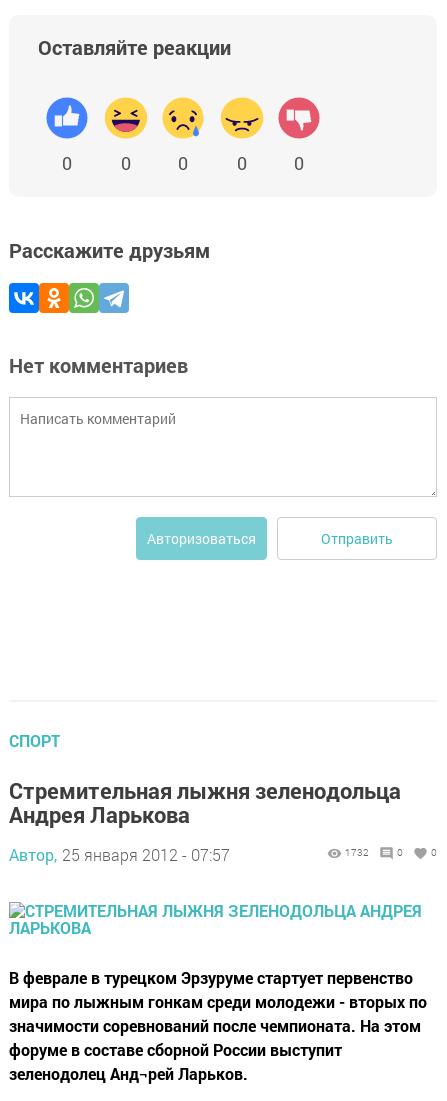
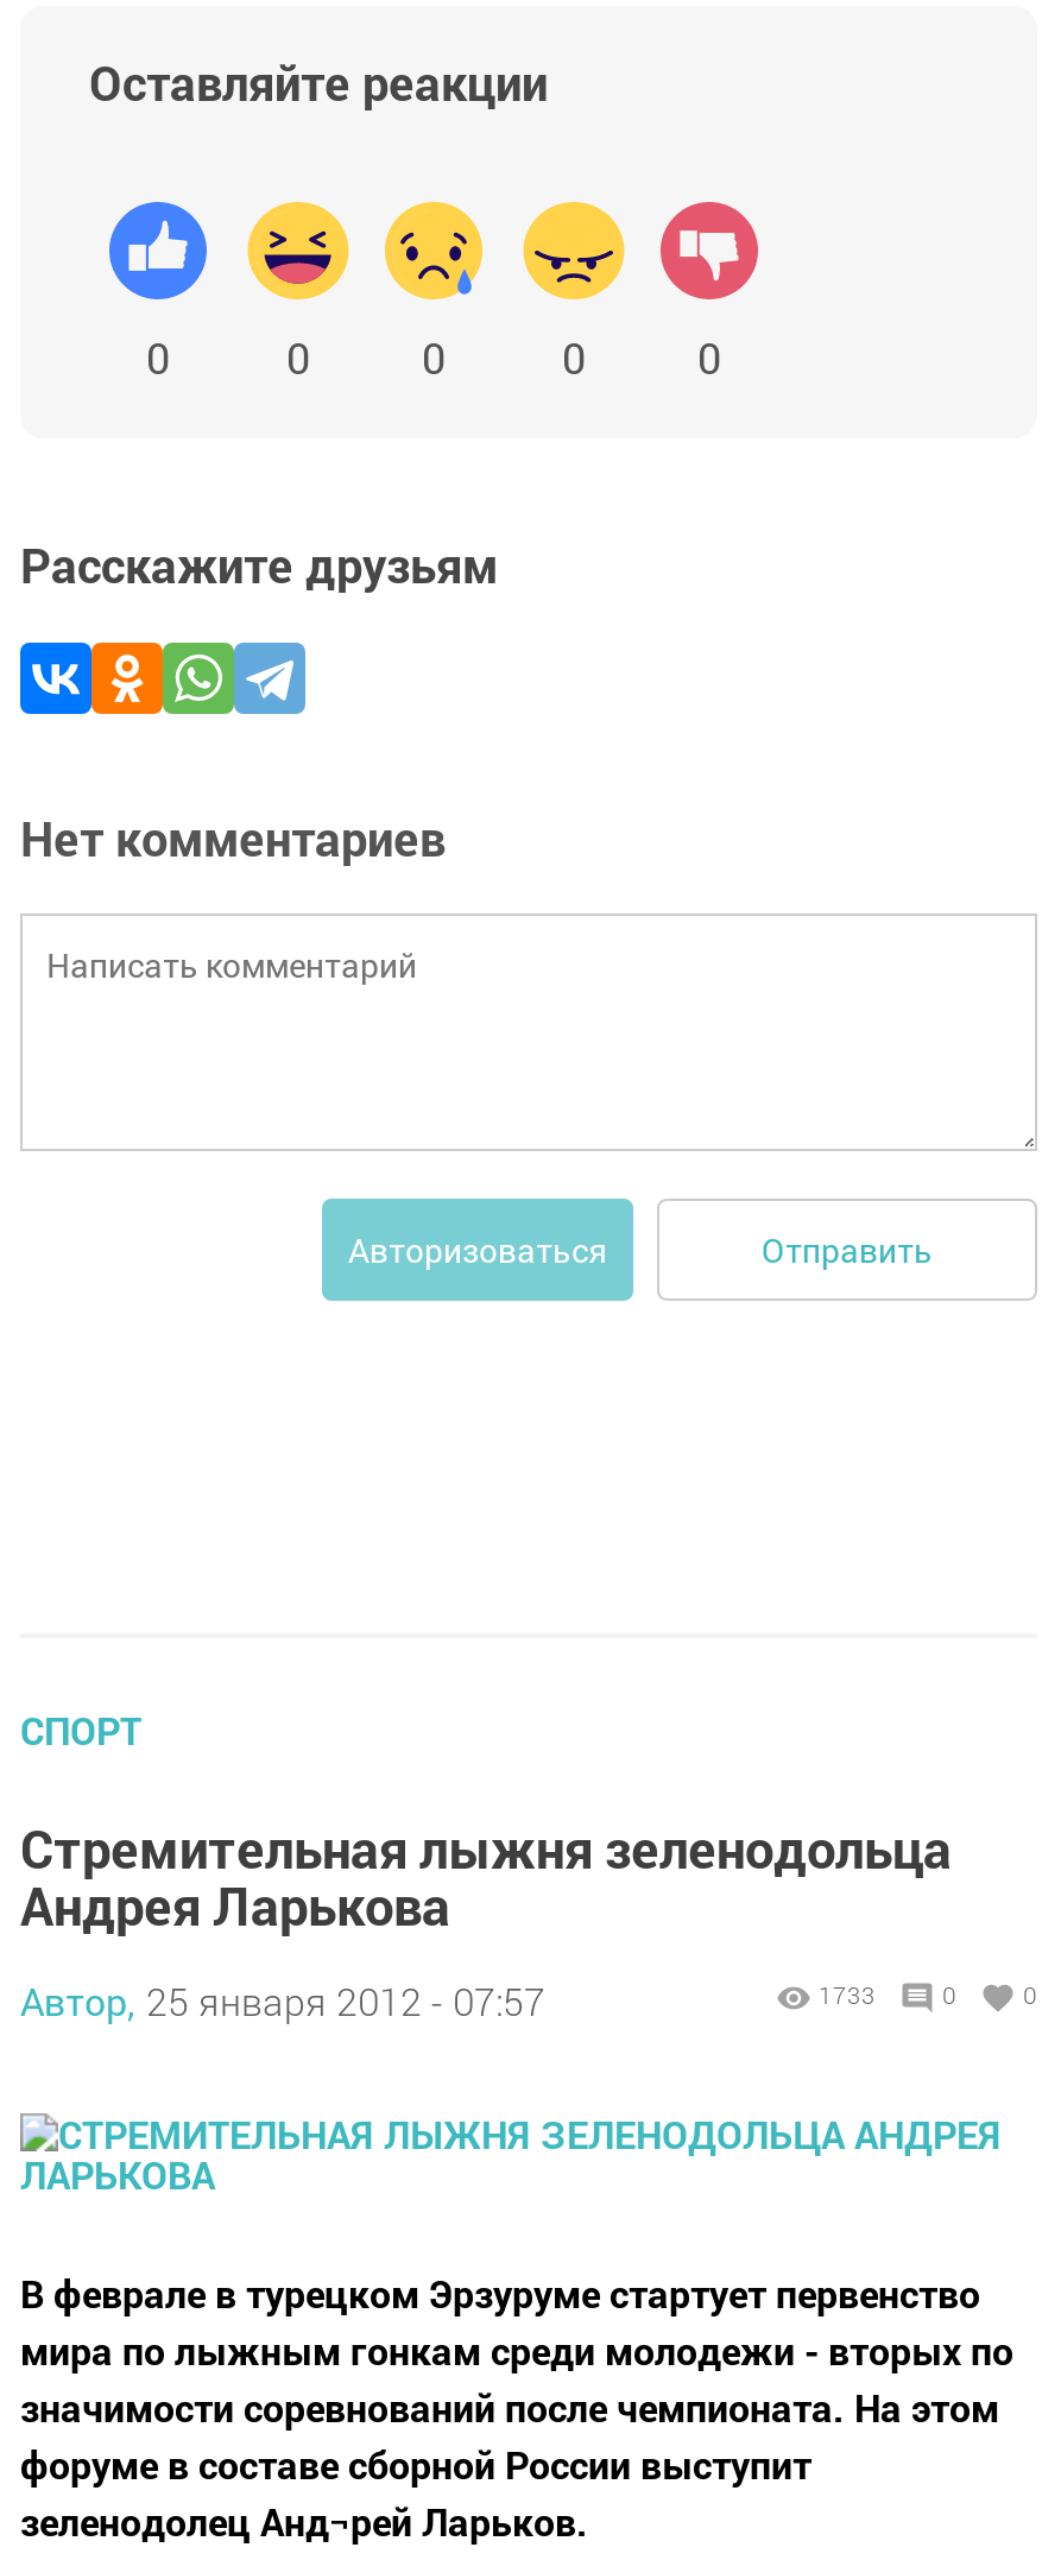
- 1732
+ 1733
